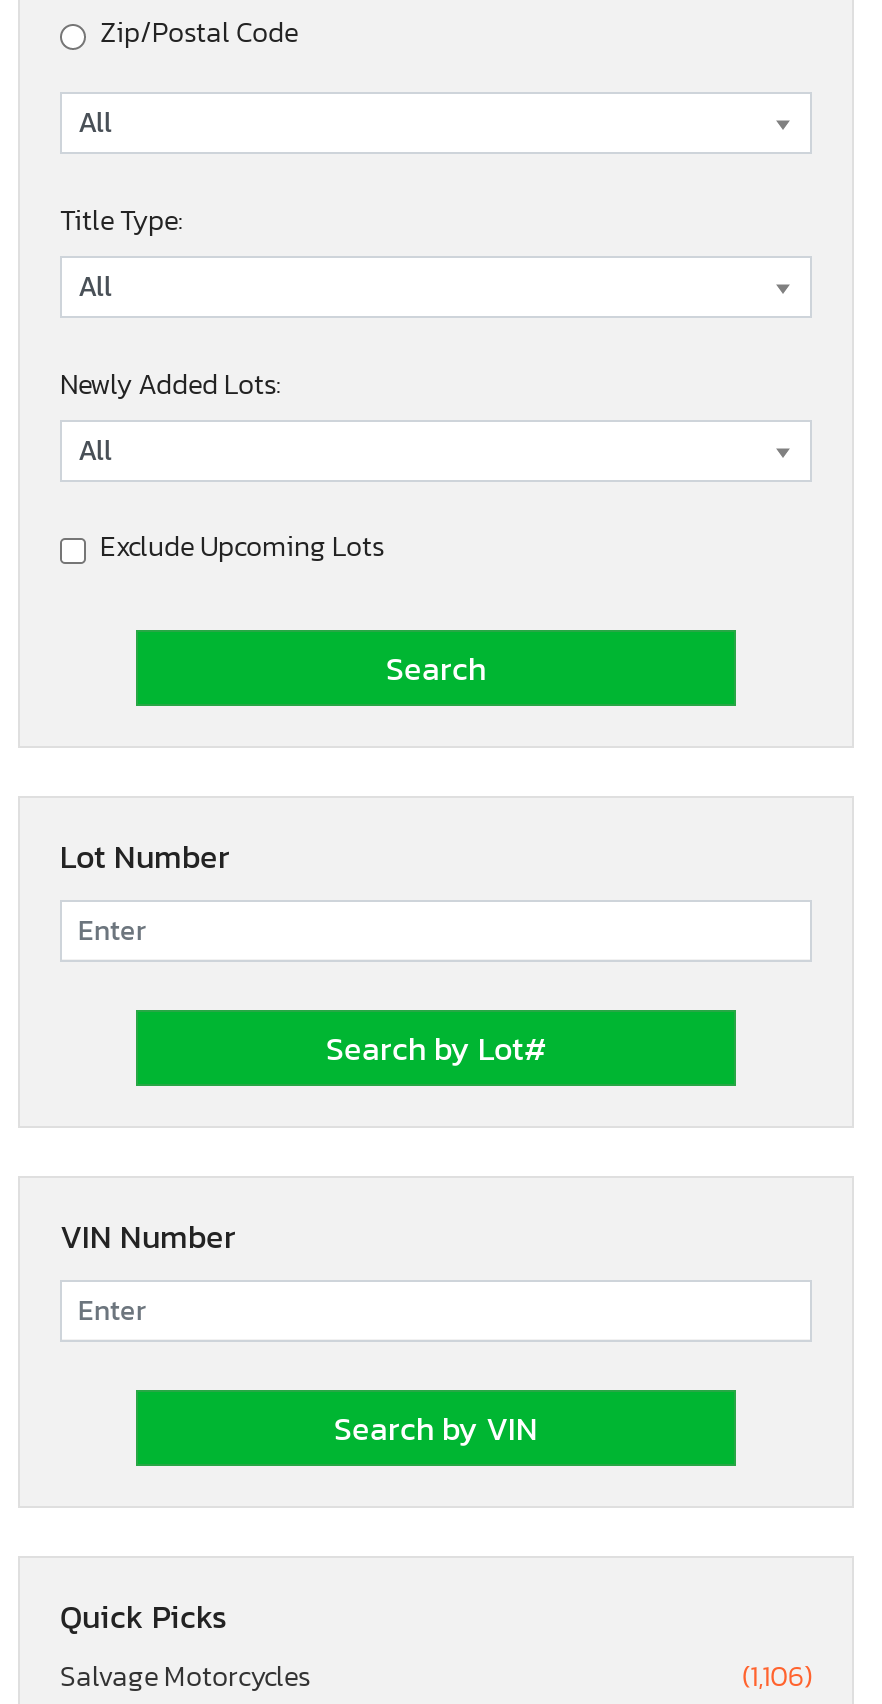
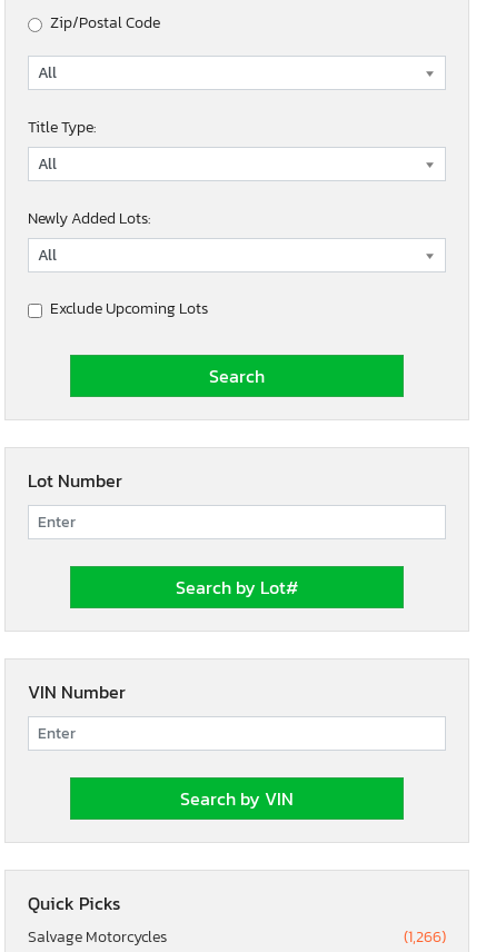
- (1,106)
+ (1,266)
